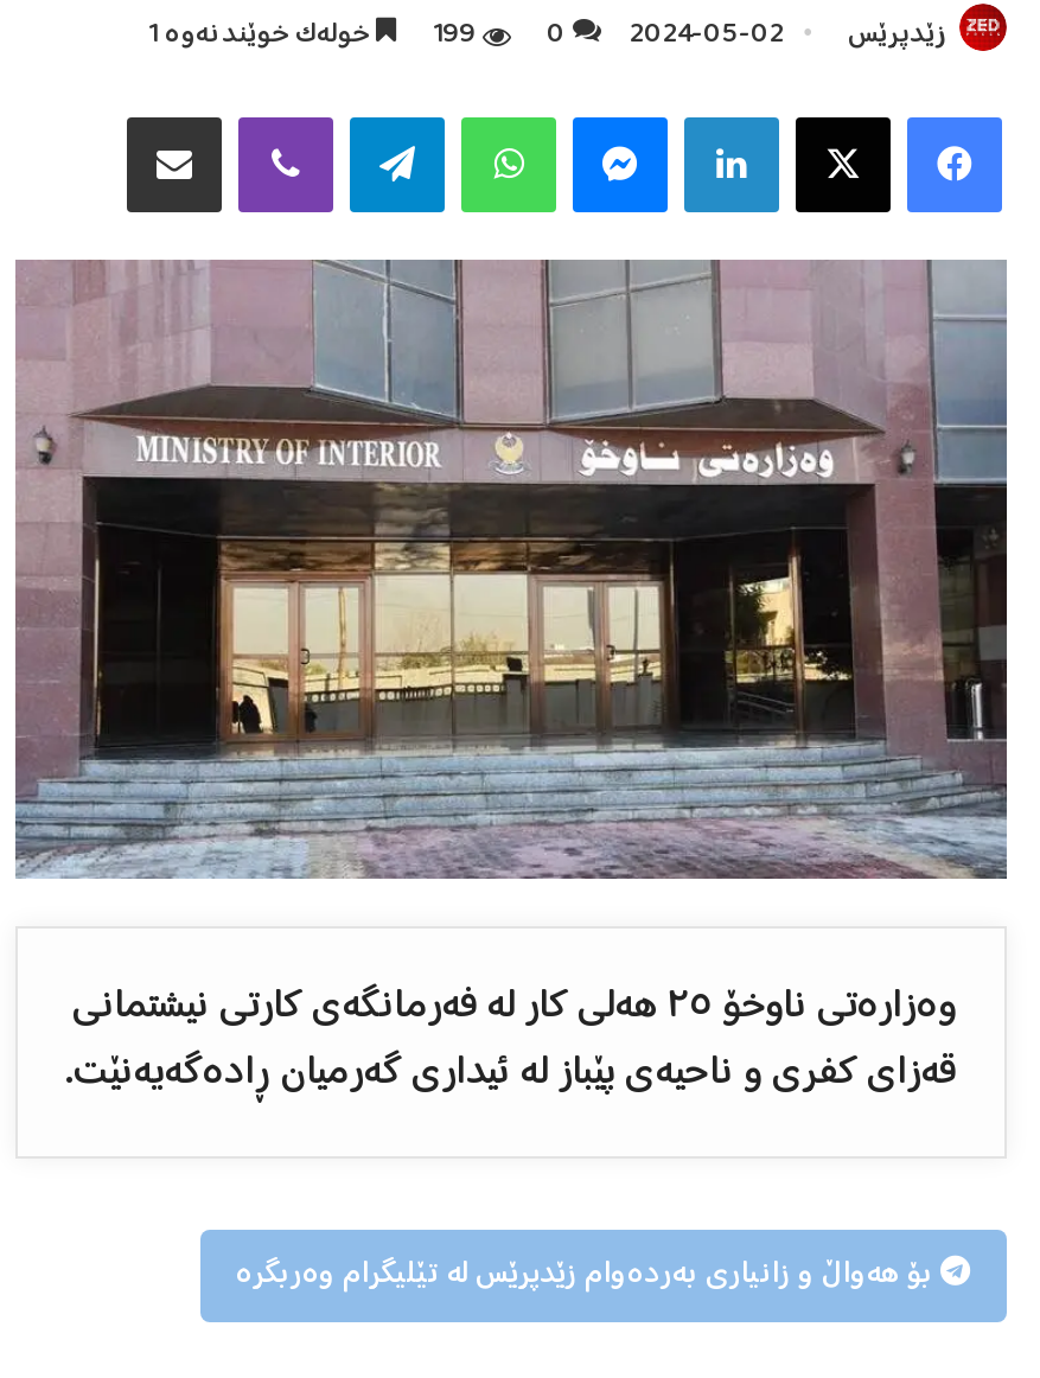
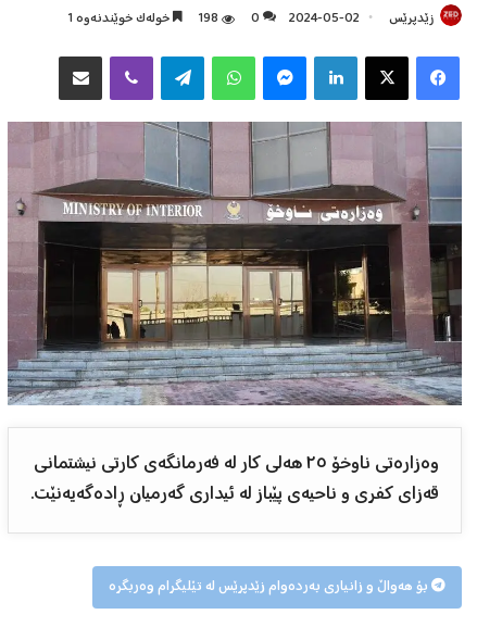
- 199
+ 198
